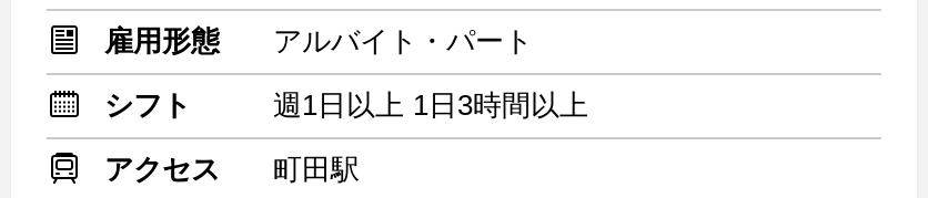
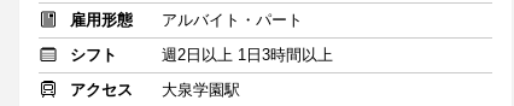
- 週1日以上 1日3時間以上
+ 週2日以上 1日3時間以上

- 町田駅
+ 大泉学園駅
